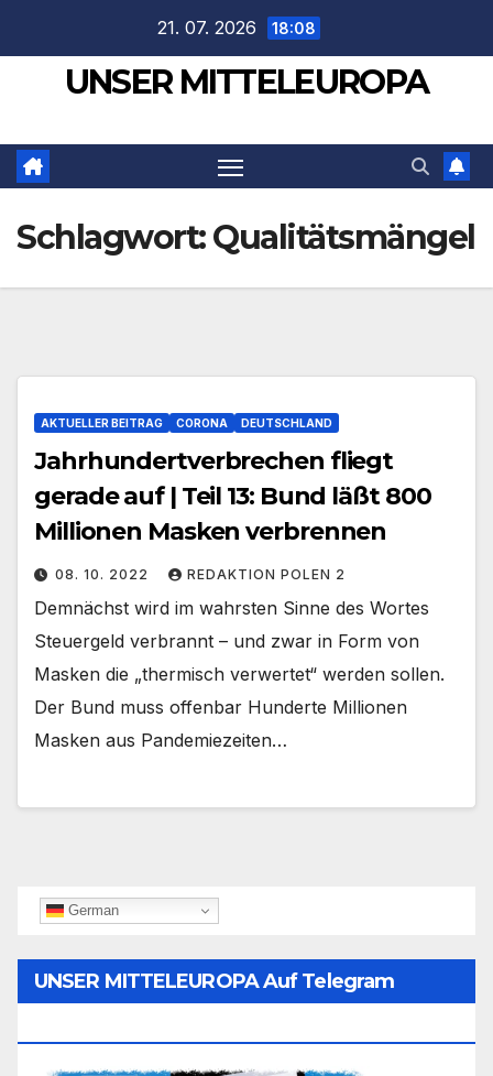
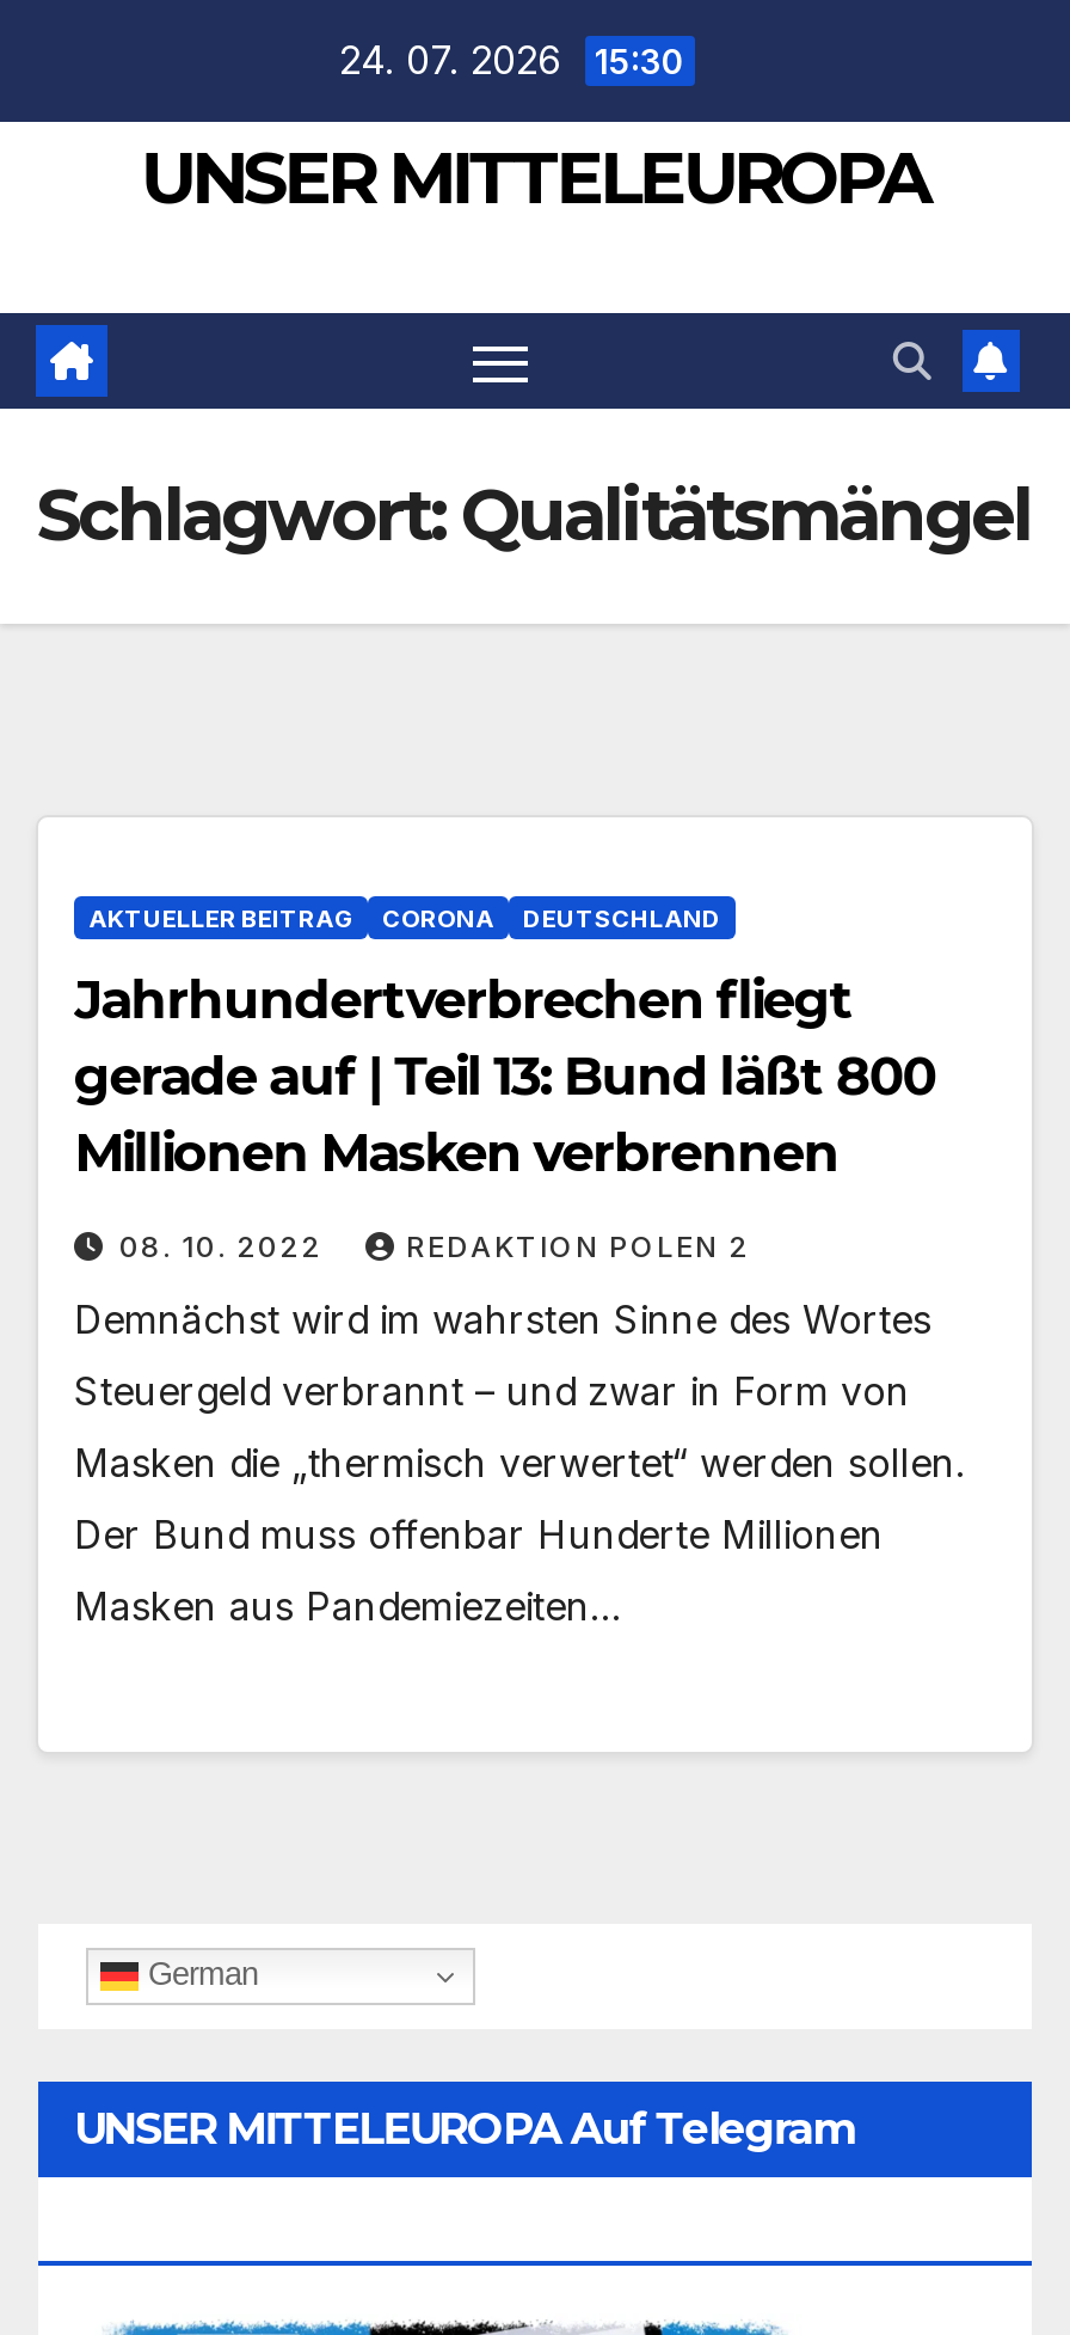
- 21. 07. 2026 18:08
+ 24. 07. 2026 15:30
